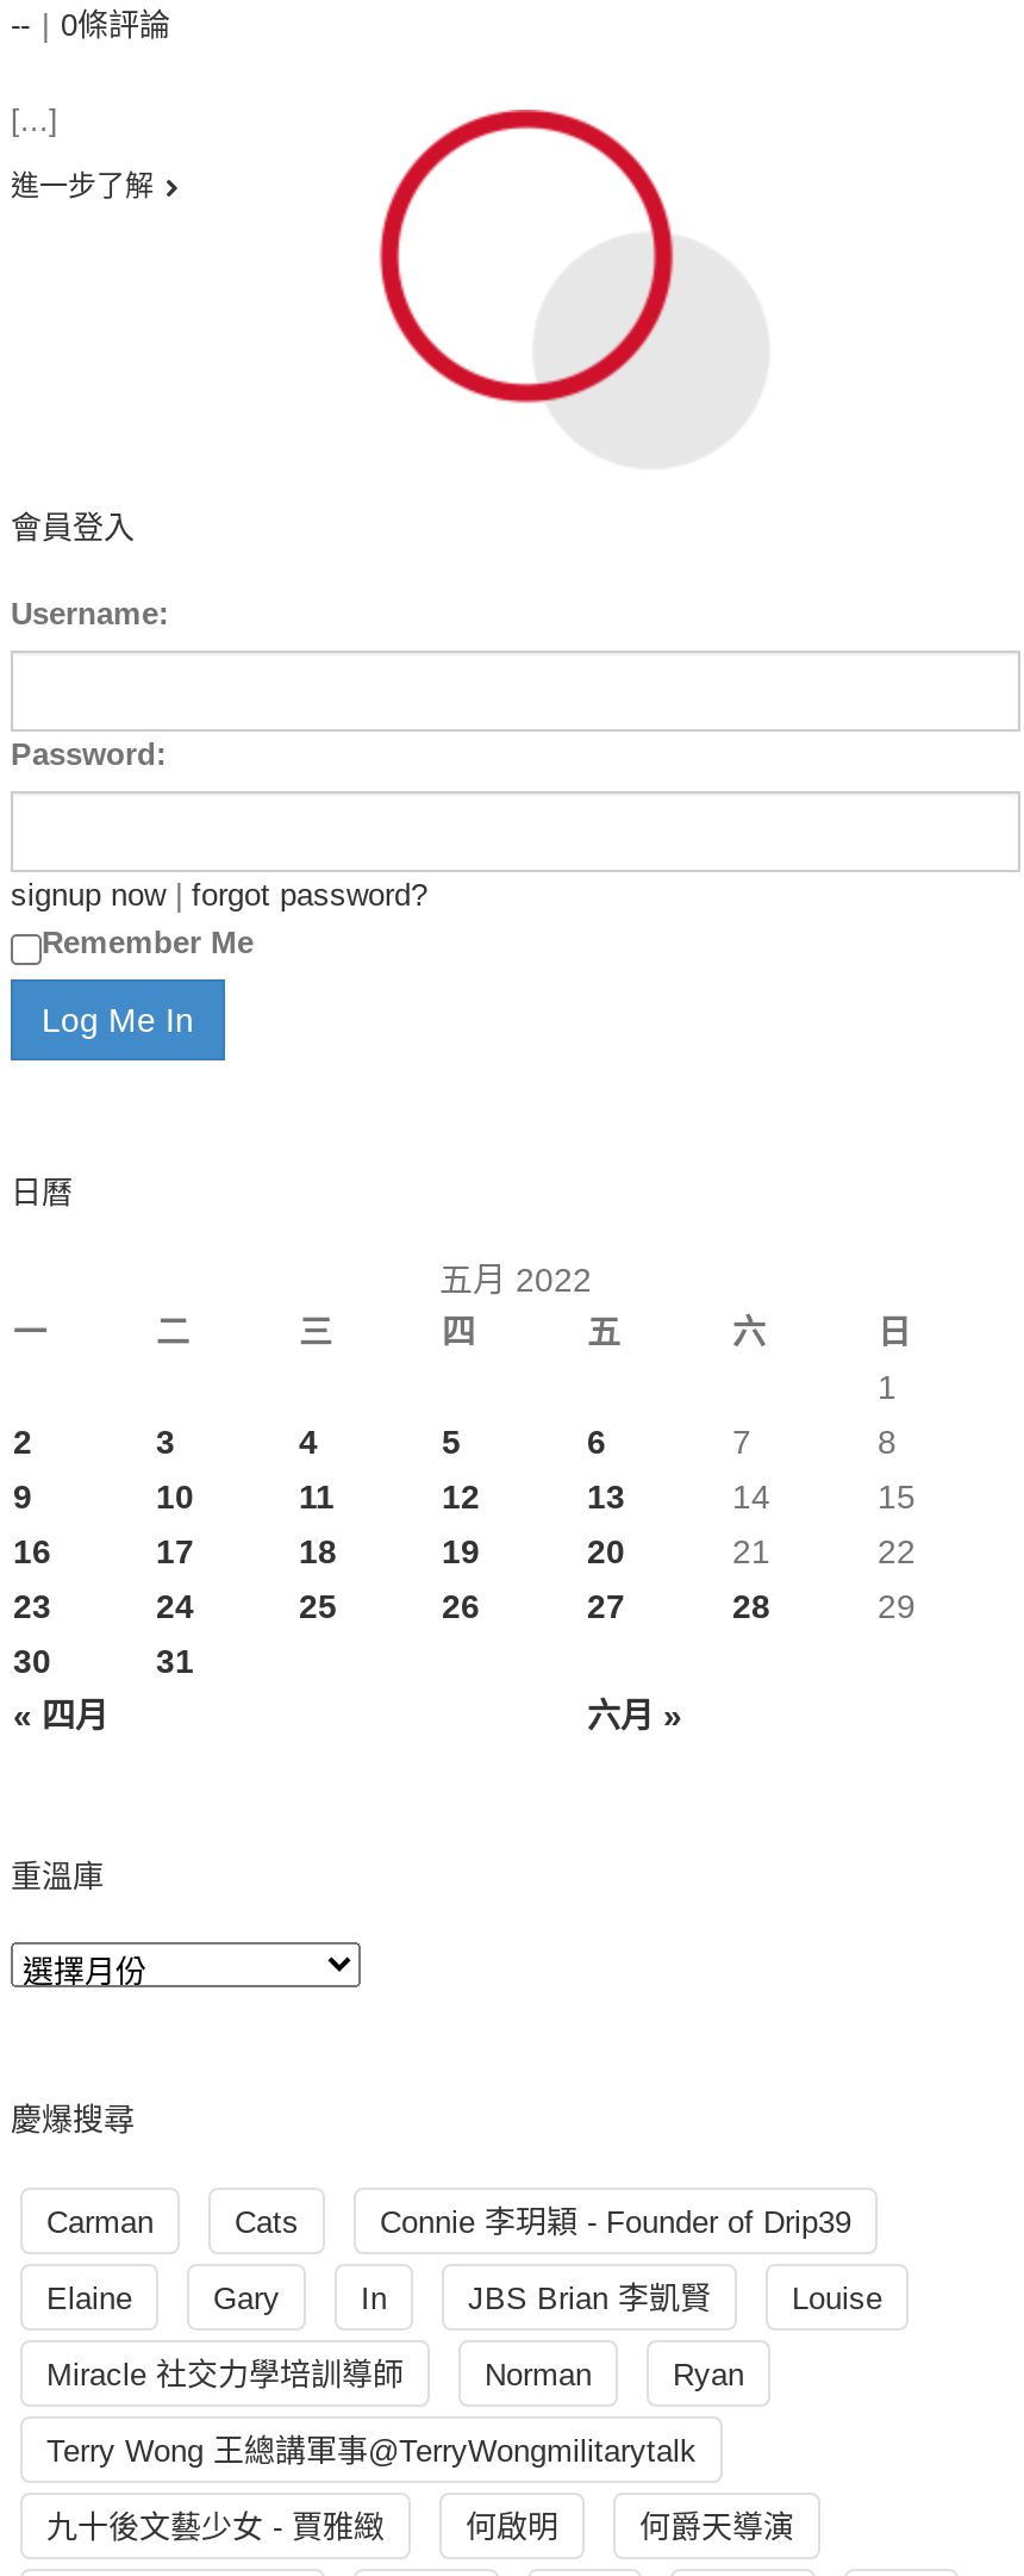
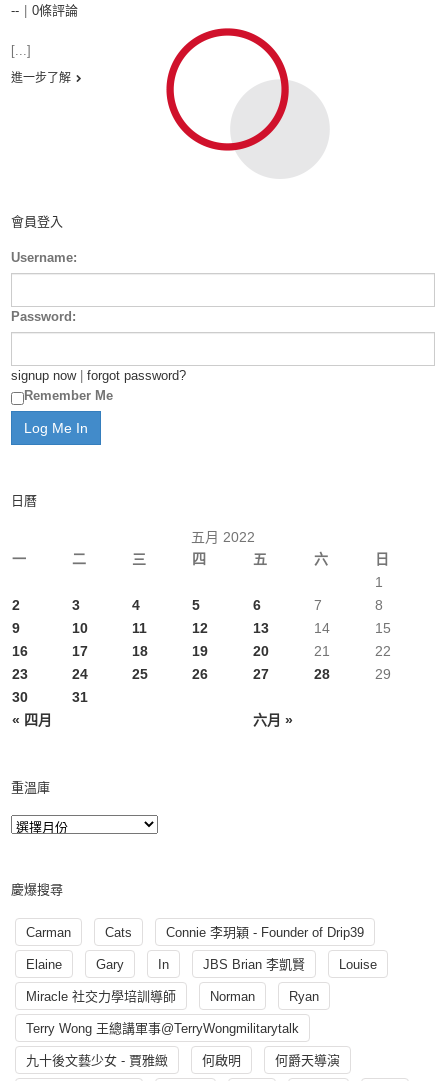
- [image]
+ [image]
